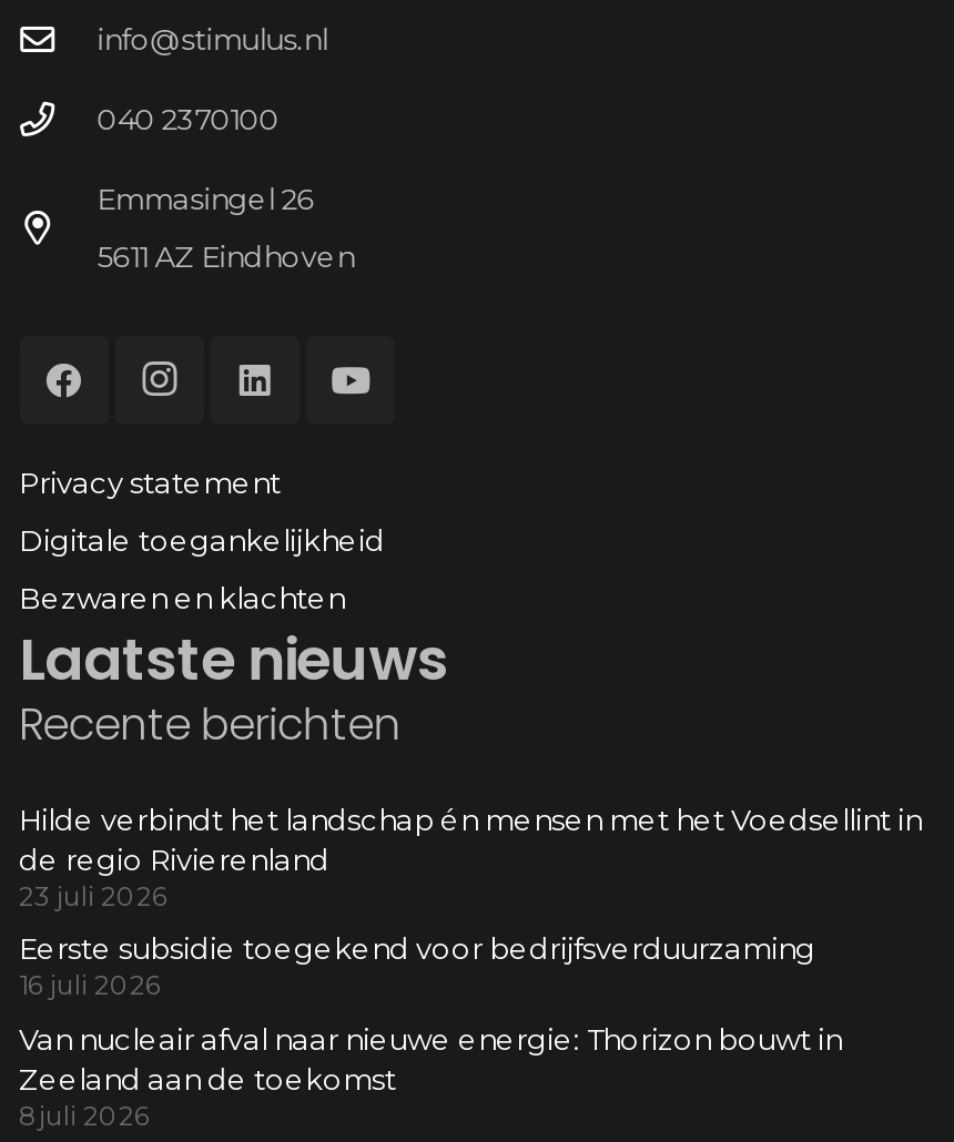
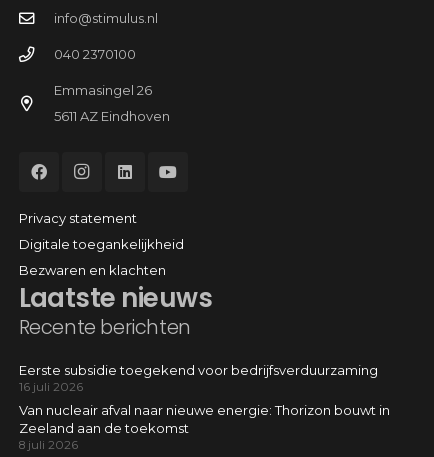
- Hilde verbindt het landschap én mensen met het Voedsellint in
- de regio Rivierenland
- 23 juli 2026
